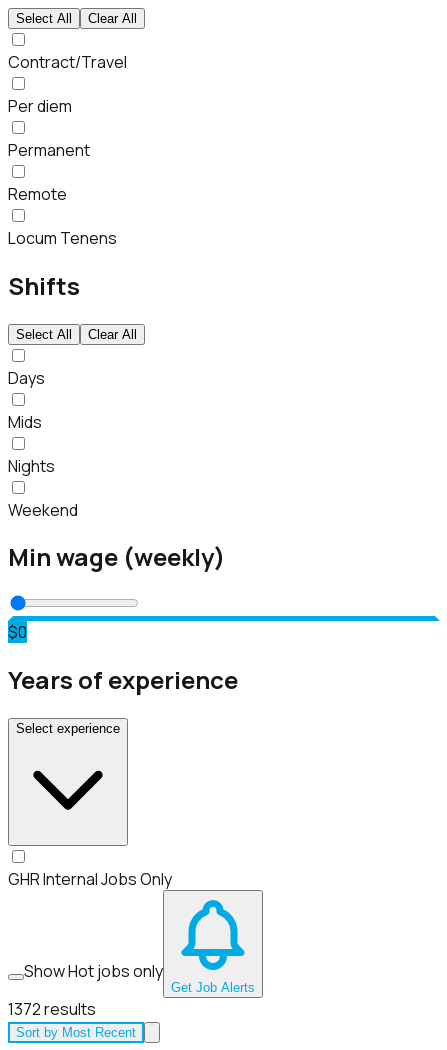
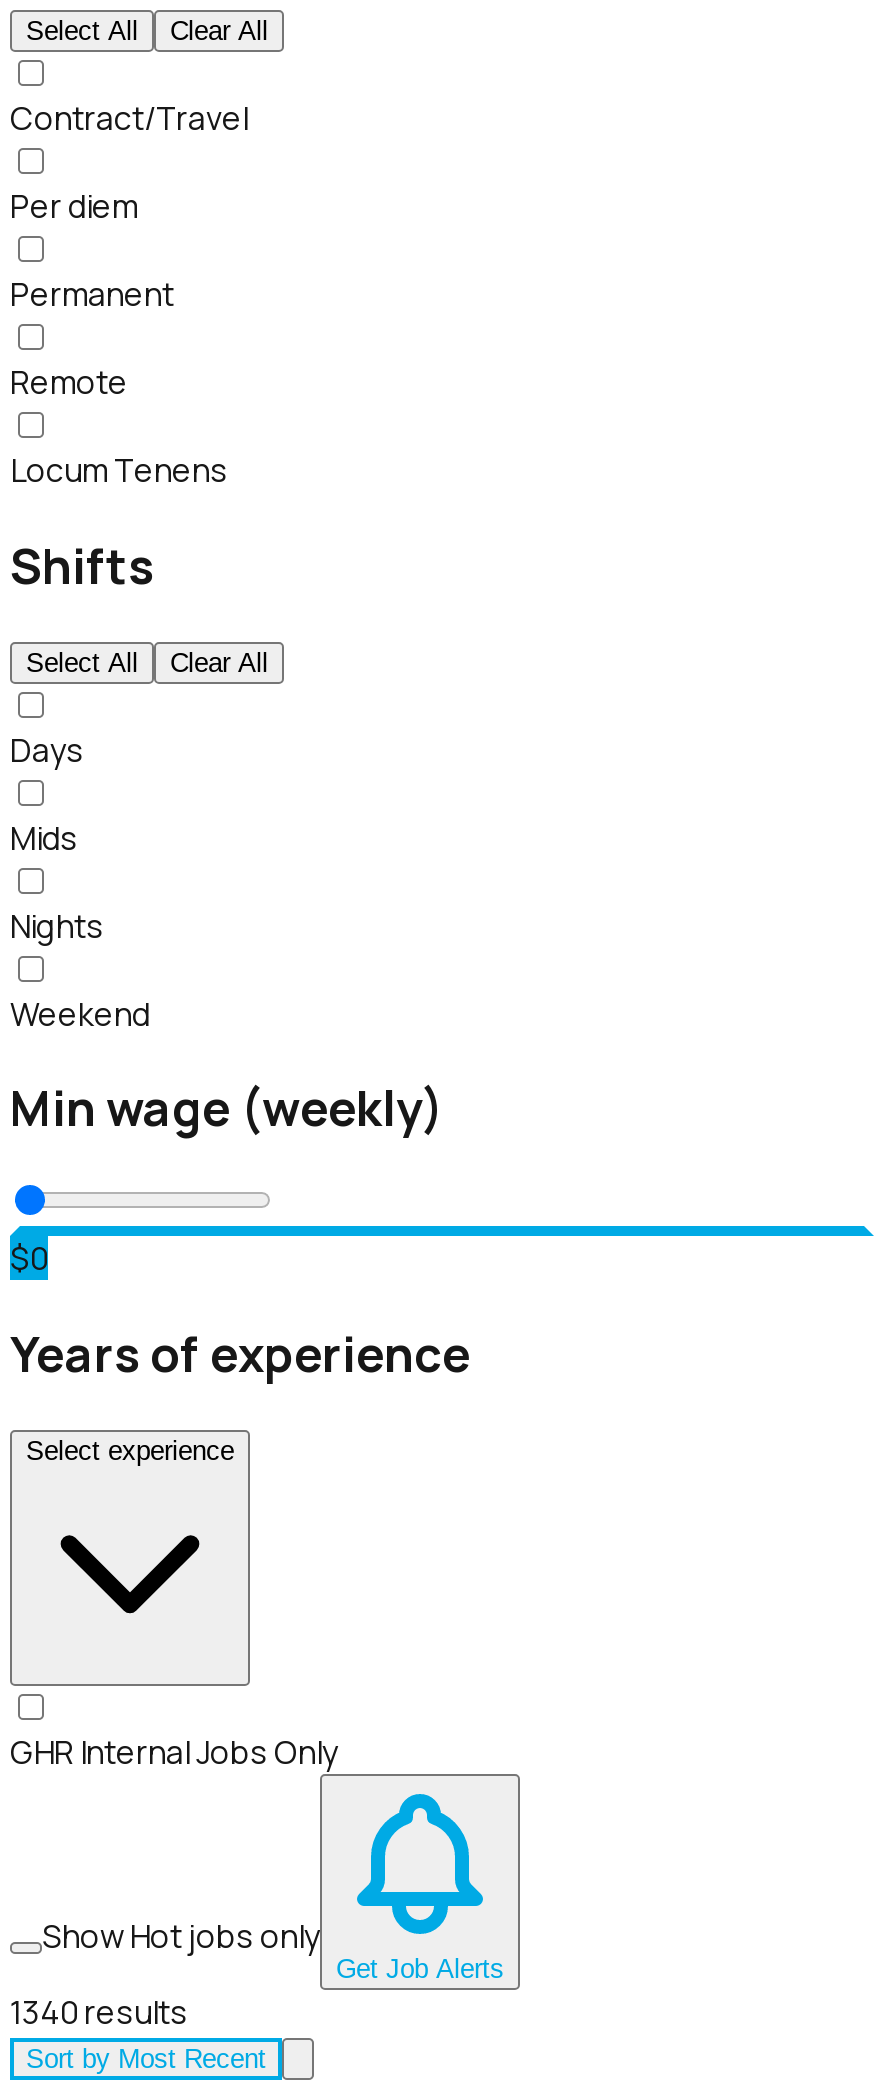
- 1372 results
+ 1340 results
